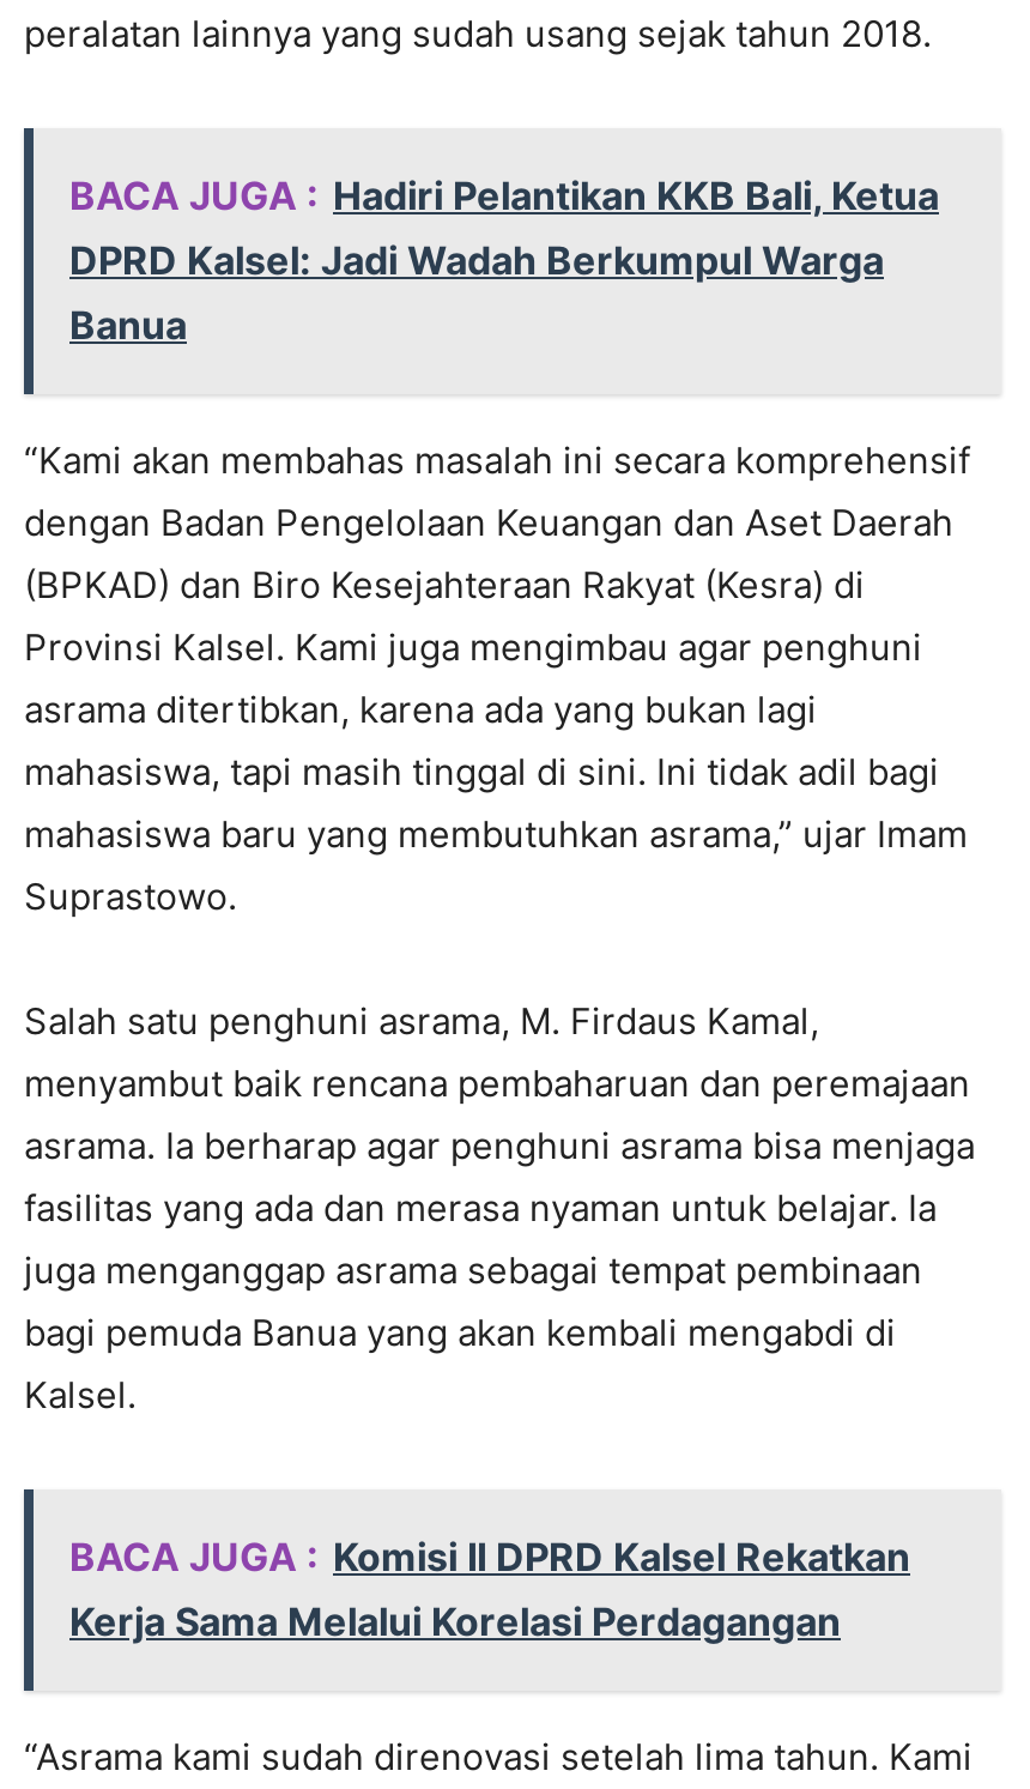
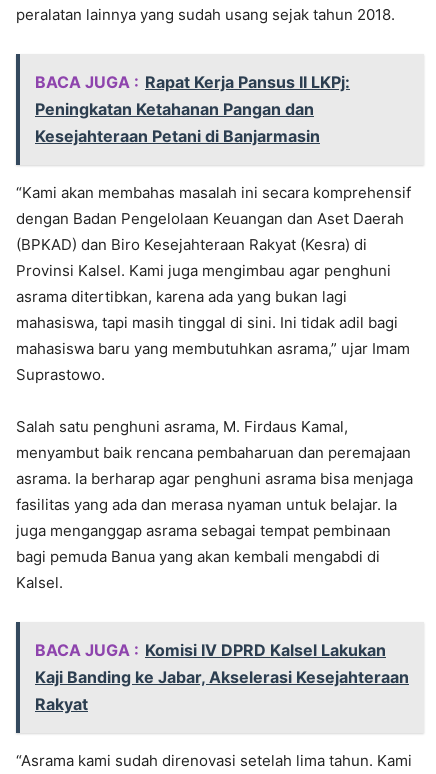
- BACA JUGA : Hadiri Pelantikan KKB Bali, Ketua
- DPRD Kalsel: Jadi Wadah Berkumpul Warga
- Banua
+ BACA JUGA : Rapat Kerja Pansus II LKPj:
+ Peningkatan Ketahanan Pangan dan
+ Kesejahteraan Petani di Banjarmasin

- BACA JUGA : Komisi II DPRD Kalsel Rekatkan
- Kerja Sama Melalui Korelasi Perdagangan
+ BACA JUGA : Komisi IV DPRD Kalsel Lakukan
+ Kaji Banding ke Jabar, Akselerasi Kesejahteraan
+ Rakyat
